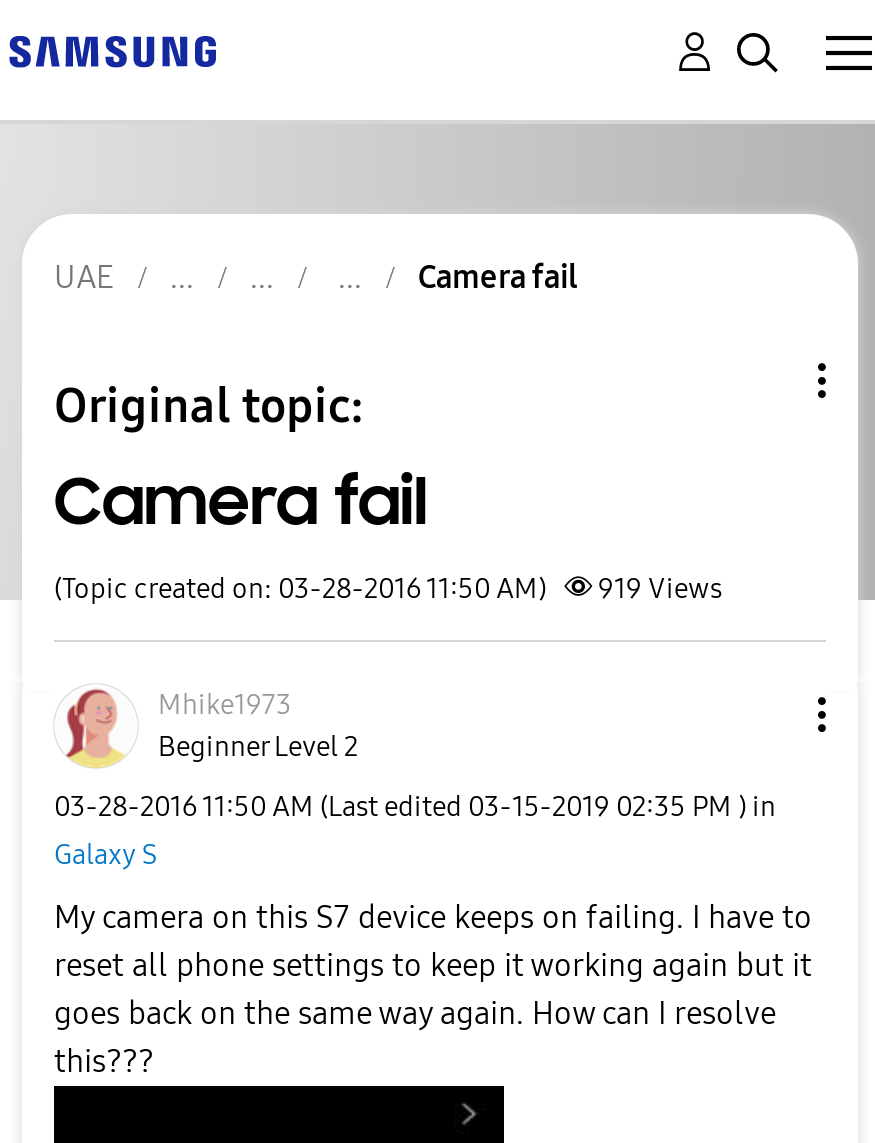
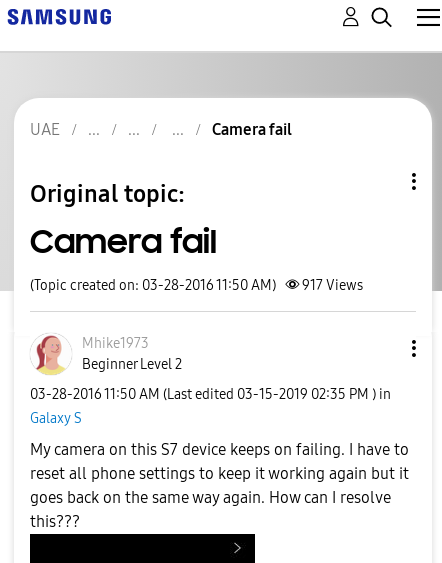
- (Topic created on: 03-28-2016 11:50 AM) 919 Views
+ (Topic created on: 03-28-2016 11:50 AM) 917 Views
